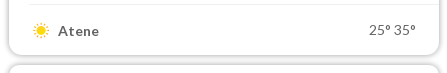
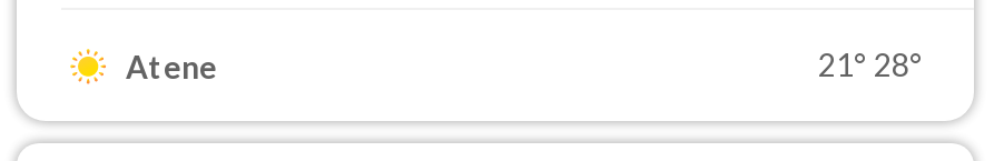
- 25° 35°
+ 21° 28°
